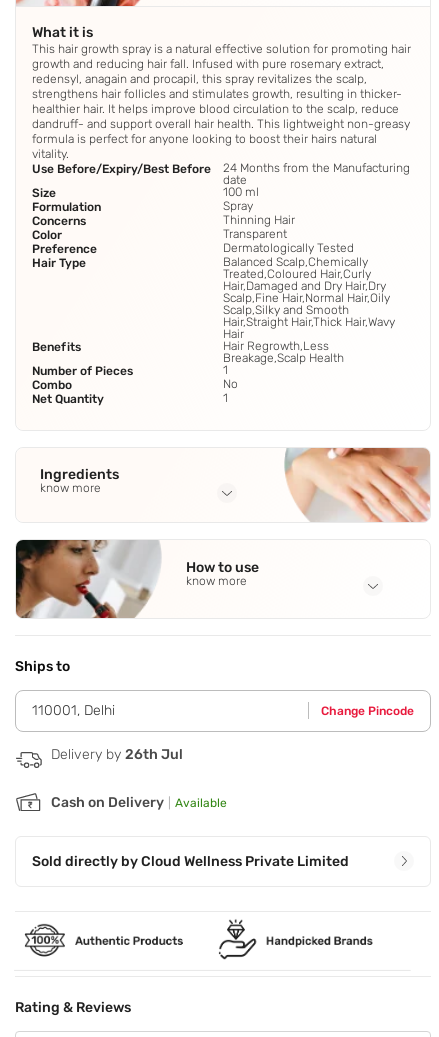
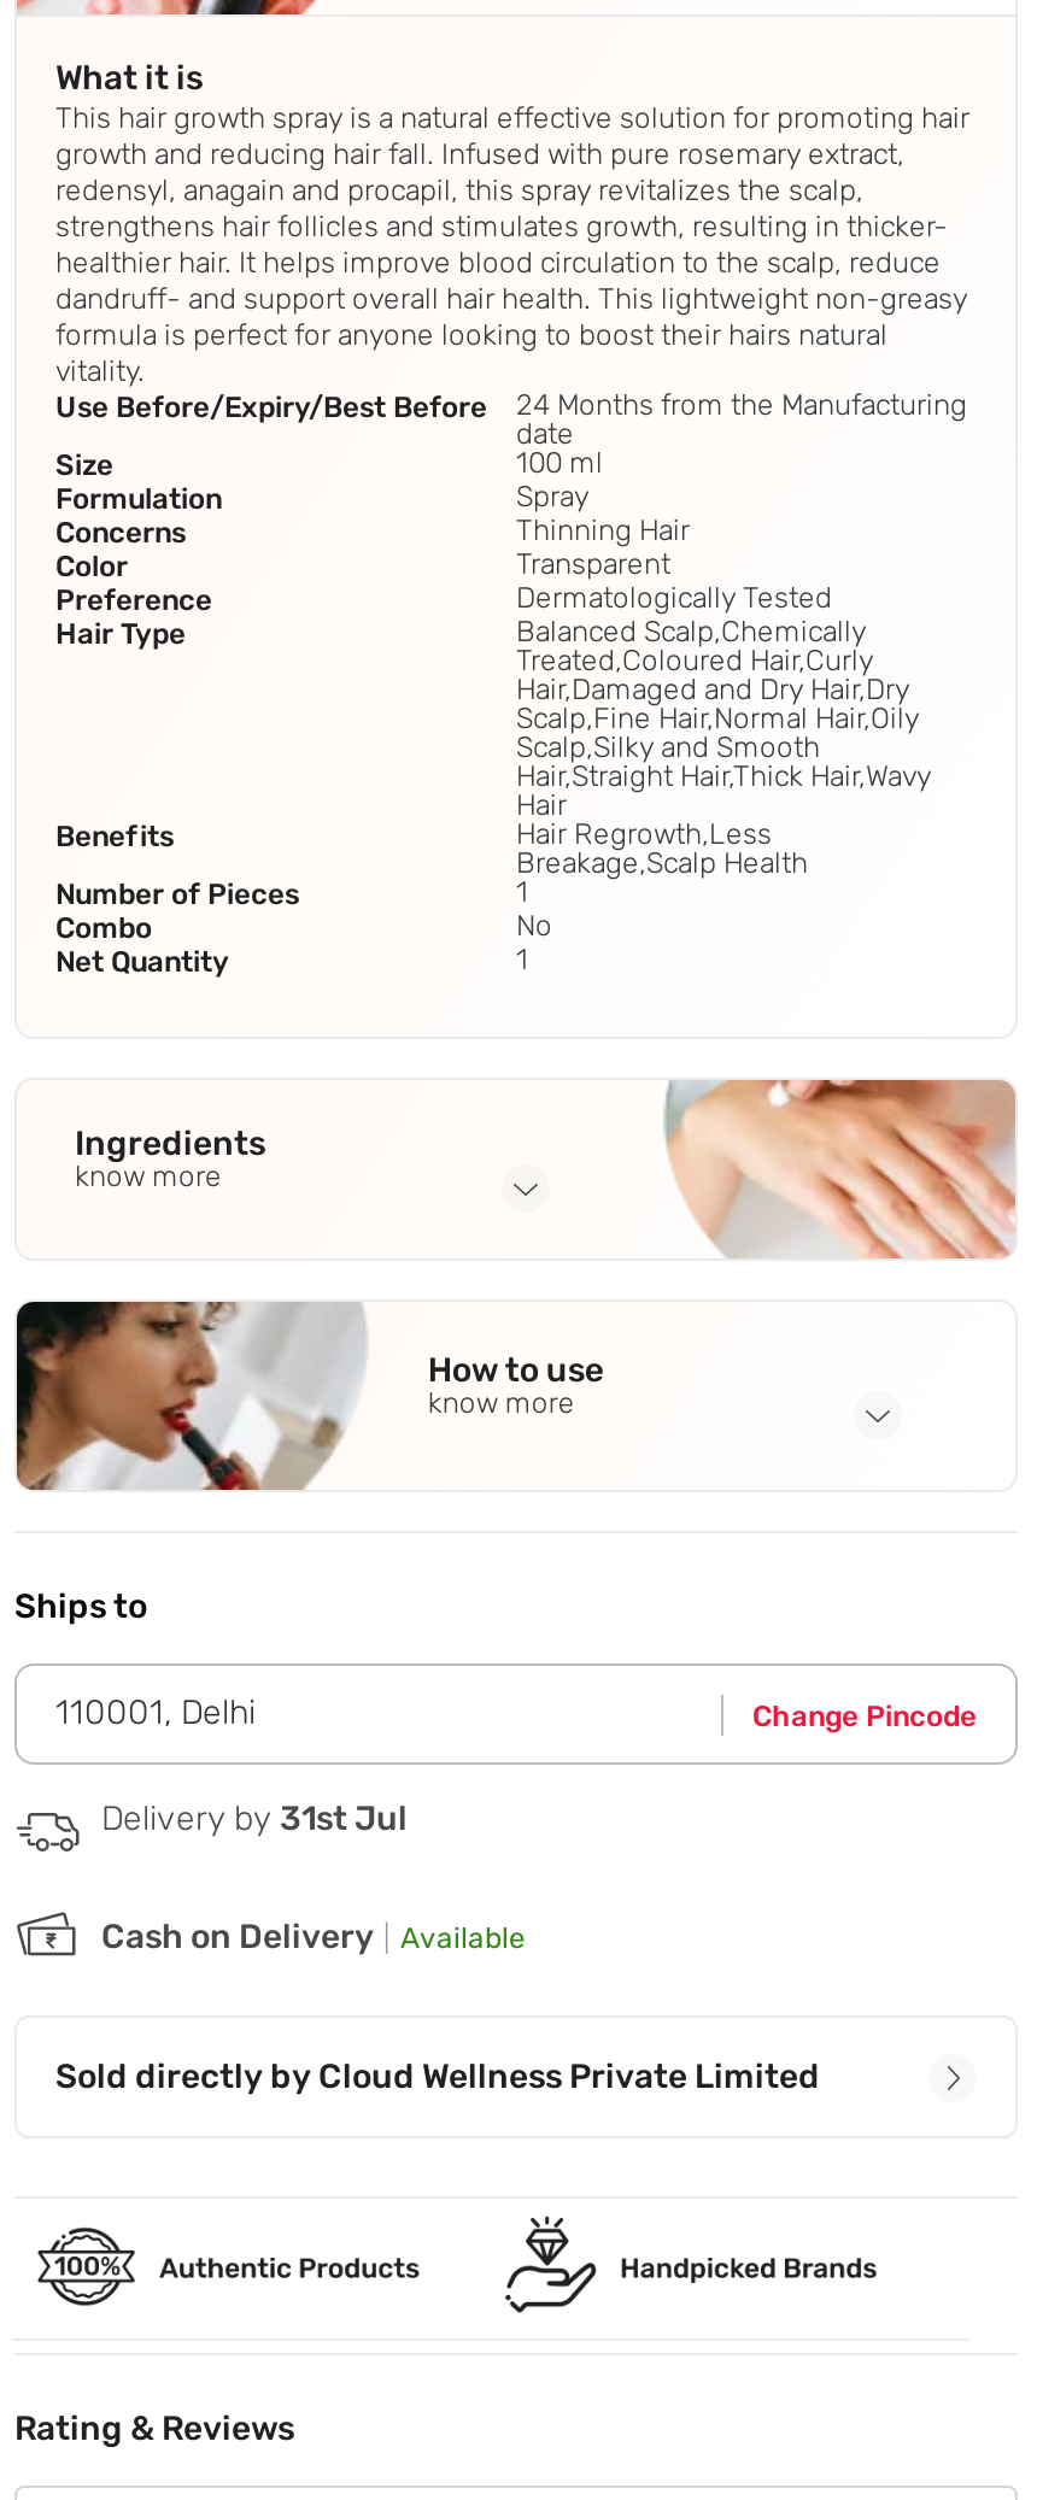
- Delivery by 26th Jul
+ Delivery by 31st Jul
